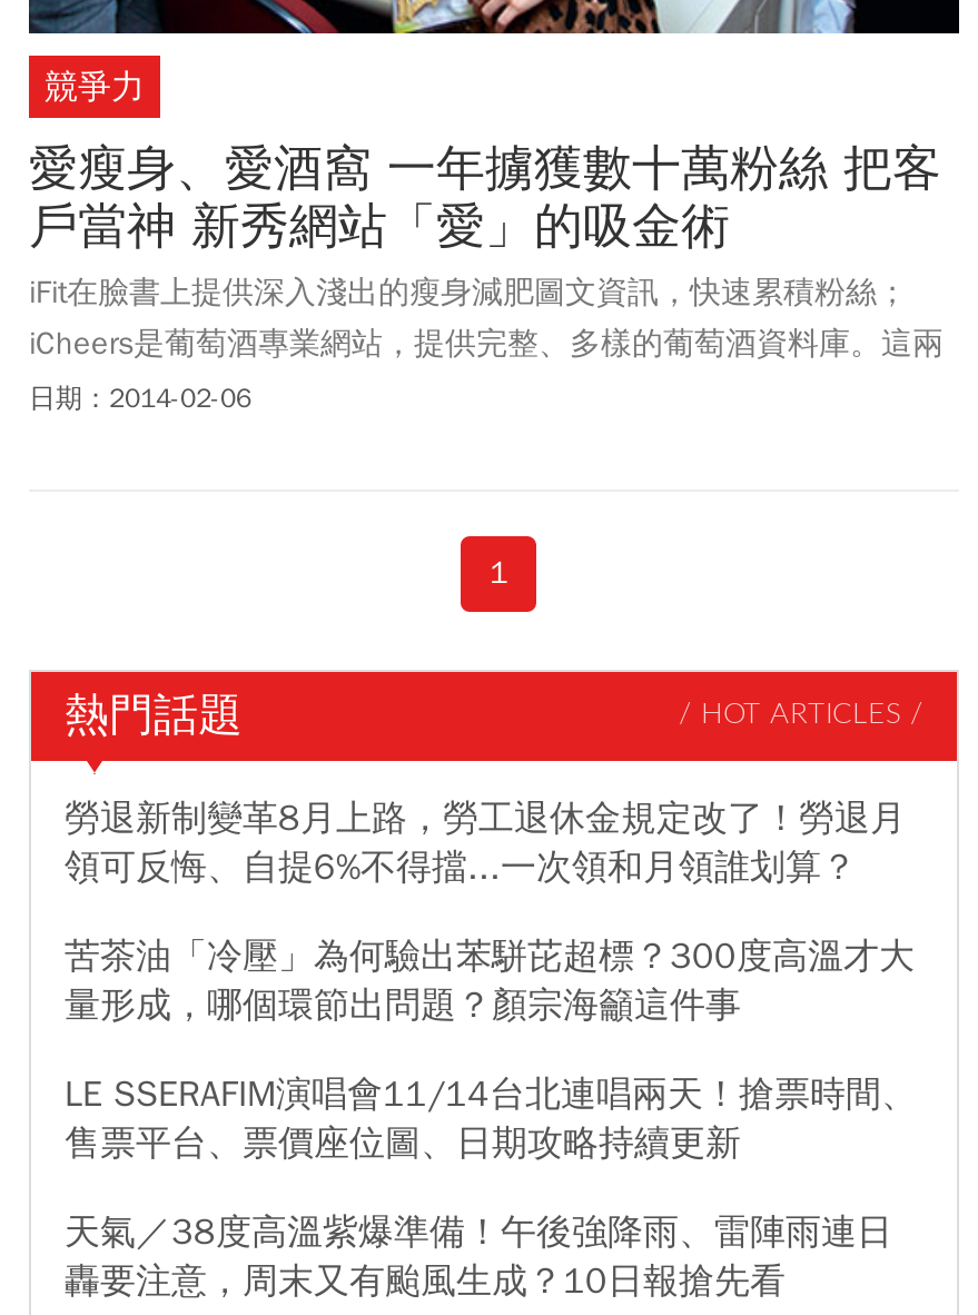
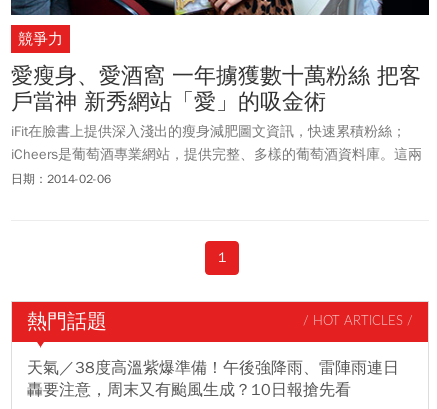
- 勞退新制變革8月上路，勞工退休金規定改了！勞退月
- 領可反悔、自提6%不得擋...一次領和月領誰划算？
- 苦茶油「冷壓」為何驗出苯駢芘超標？300度高溫才大
- 量形成，哪個環節出問題？顏宗海籲這件事
- LE SSERAFIM演唱會11/14台北連唱兩天！搶票時間、
- 售票平台、票價座位圖、日期攻略持續更新
